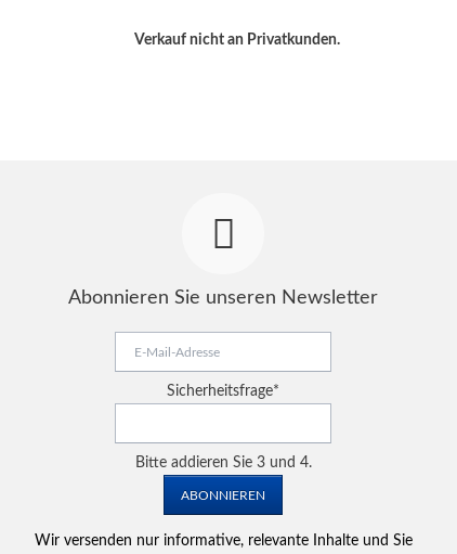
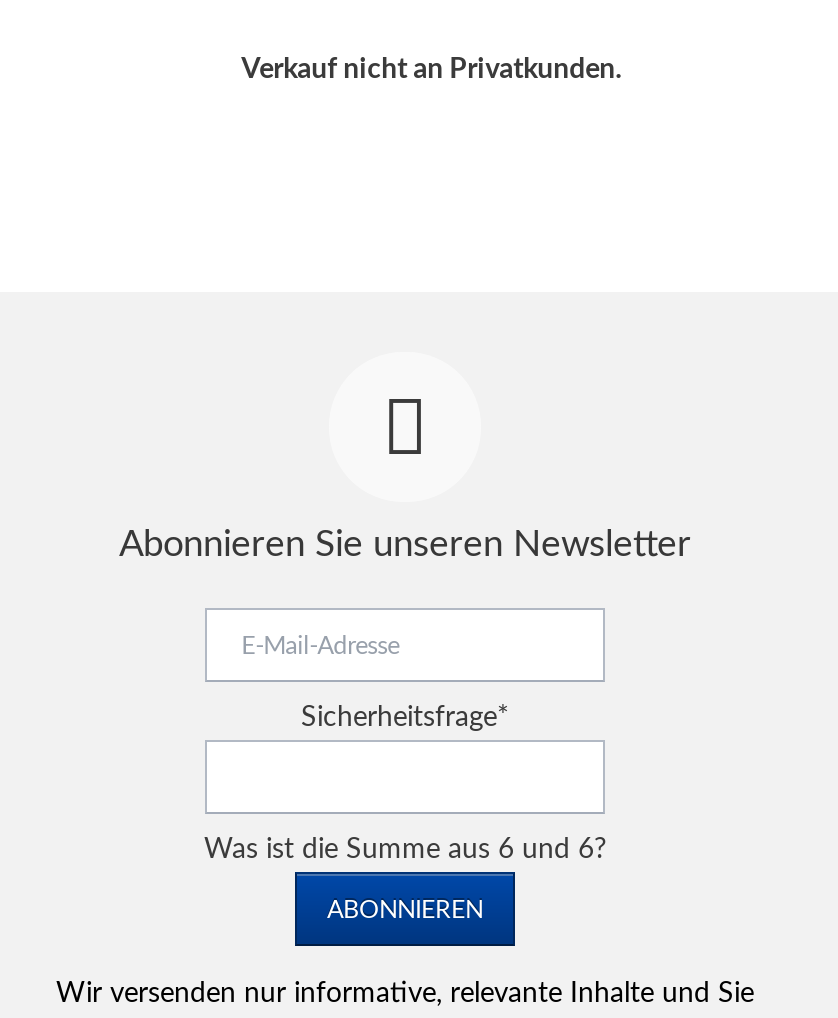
- Bitte addieren Sie 3 und 4.
+ Was ist die Summe aus 6 und 6?
